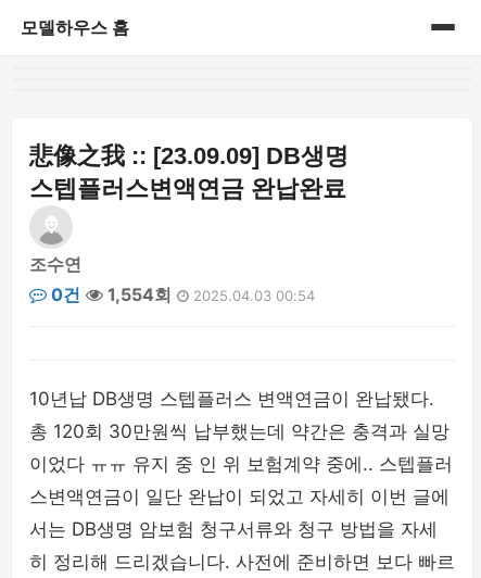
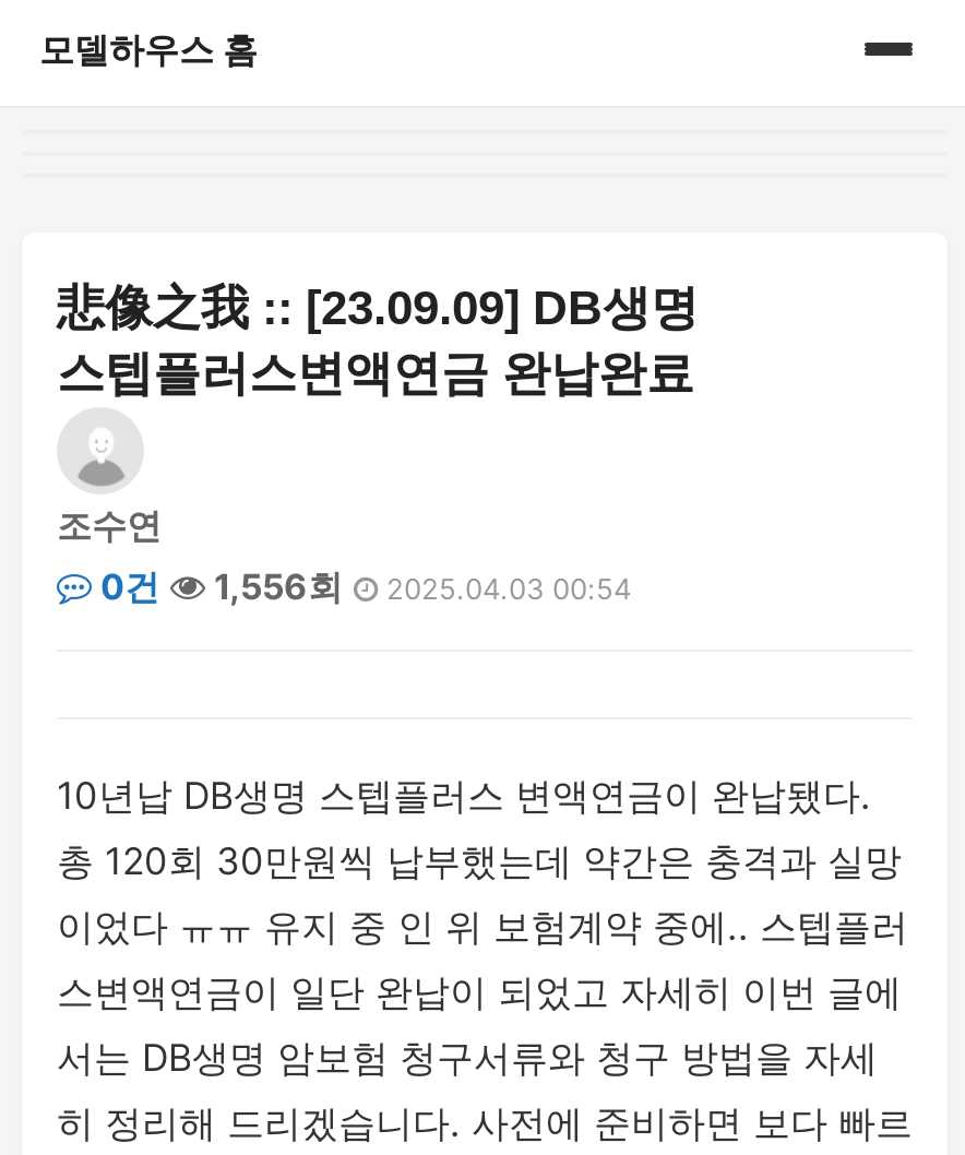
- 0건 1,554회 2025.04.03 00:54
+ 0건 1,556회 2025.04.03 00:54
